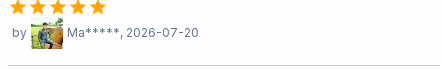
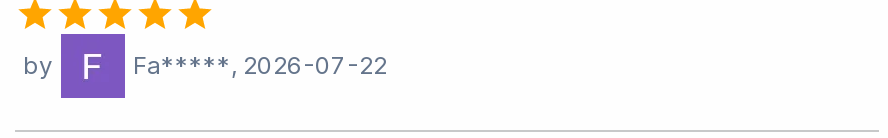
- [image]
- Ma*****, 2026-07-20
+ [image]
+ Fa*****, 2026-07-22
